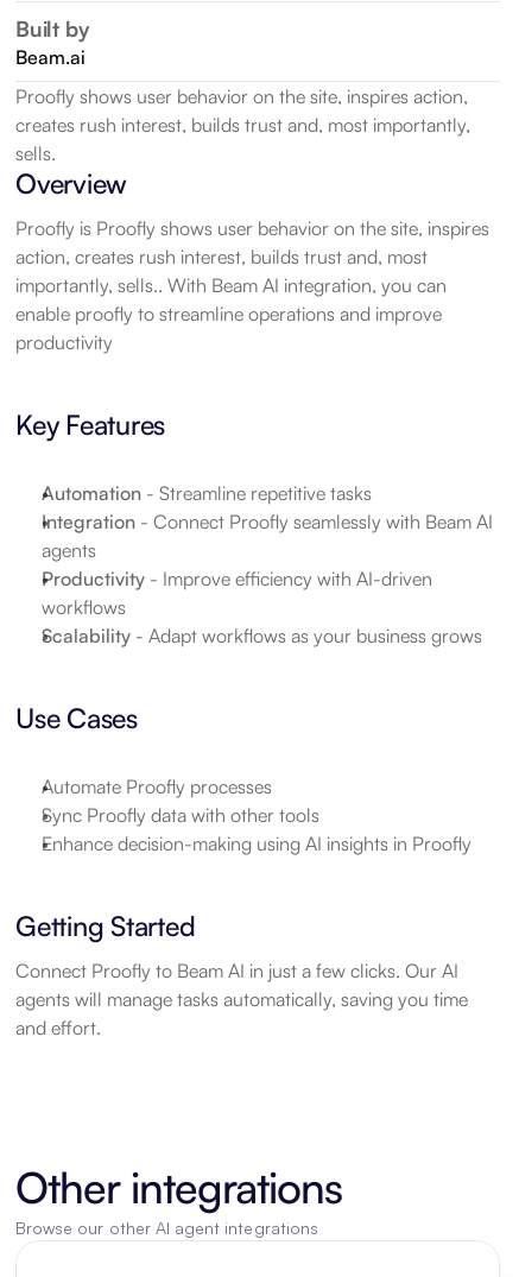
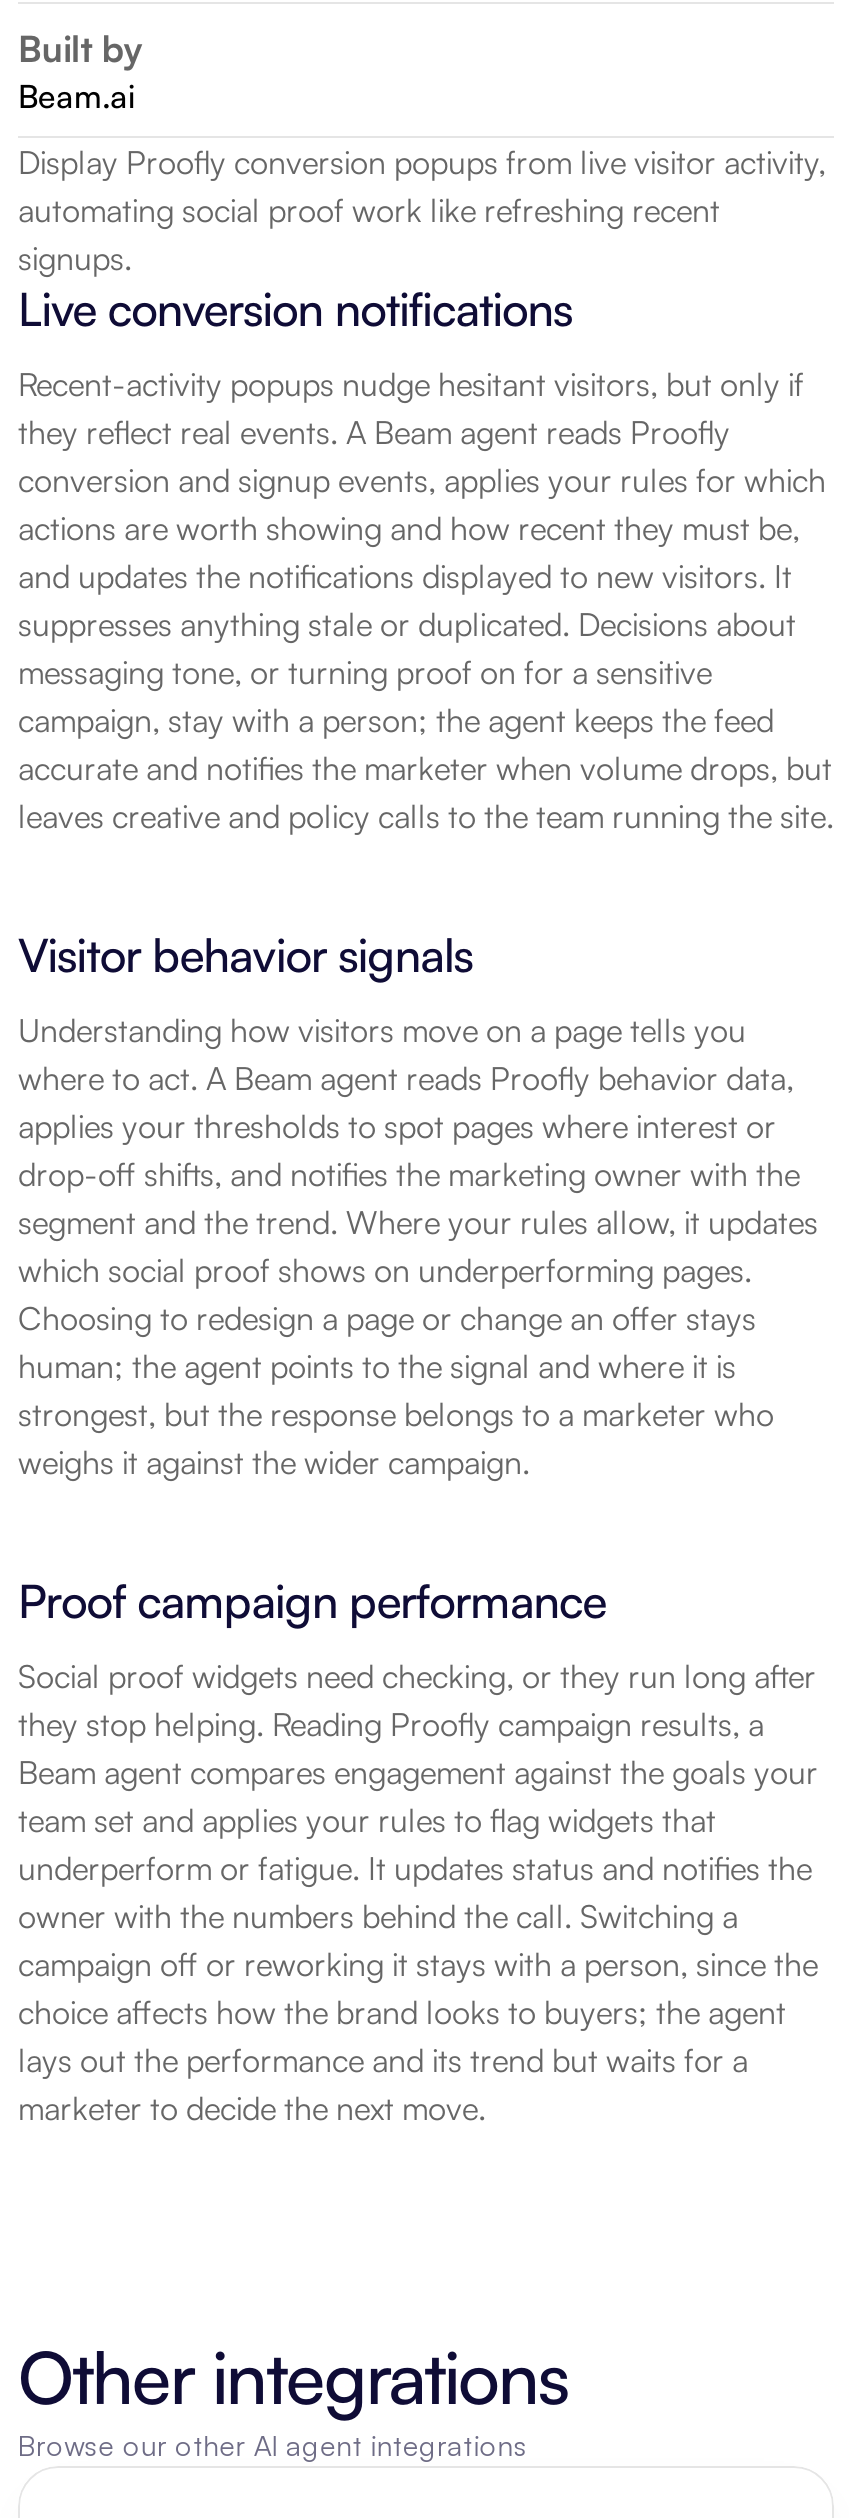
- Proofly shows user behavior on the site, inspires action,
- creates rush interest, builds trust and, most importantly,
- sells.
- Overview
- Proofly is Proofly shows user behavior on the site, inspires
- action, creates rush interest, builds trust and, most
- importantly, sells.. With Beam AI integration, you can
- enable proofly to streamline operations and improve
- productivity
- Key Features
- Automation - Streamline repetitive tasks
- Integration - Connect Proofly seamlessly with Beam AI
- agents
- Productivity - Improve efficiency with AI-driven
- workflows
- Scalability - Adapt workflows as your business grows
- Use Cases
- Automate Proofly processes
- Sync Proofly data with other tools
- Enhance decision-making using AI insights in Proofly
- Getting Started
- Connect Proofly to Beam AI in just a few clicks. Our AI
- agents will manage tasks automatically, saving you time
- and effort.
+ Display Proofly conversion popups from live visitor activity,
+ automating social proof work like refreshing recent
+ signups.
+ Live conversion notifications
+ Recent-activity popups nudge hesitant visitors, but only if
+ they reflect real events. A Beam agent reads Proofly
+ conversion and signup events, applies your rules for which
+ actions are worth showing and how recent they must be,
+ and updates the notifications displayed to new visitors. It
+ suppresses anything stale or duplicated. Decisions about
+ messaging tone, or turning proof on for a sensitive
+ campaign, stay with a person; the agent keeps the feed
+ accurate and notifies the marketer when volume drops, but
+ leaves creative and policy calls to the team running the site.
+ Visitor behavior signals
+ Understanding how visitors move on a page tells you
+ where to act. A Beam agent reads Proofly behavior data,
+ applies your thresholds to spot pages where interest or
+ drop-off shifts, and notifies the marketing owner with the
+ segment and the trend. Where your rules allow, it updates
+ which social proof shows on underperforming pages.
+ Choosing to redesign a page or change an offer stays
+ human; the agent points to the signal and where it is
+ strongest, but the response belongs to a marketer who
+ weighs it against the wider campaign.
+ Proof campaign performance
+ Social proof widgets need checking, or they run long after
+ they stop helping. Reading Proofly campaign results, a
+ Beam agent compares engagement against the goals your
+ team set and applies your rules to flag widgets that
+ underperform or fatigue. It updates status and notifies the
+ owner with the numbers behind the call. Switching a
+ campaign off or reworking it stays with a person, since the
+ choice affects how the brand looks to buyers; the agent
+ lays out the performance and its trend but waits for a
+ marketer to decide the next move.
